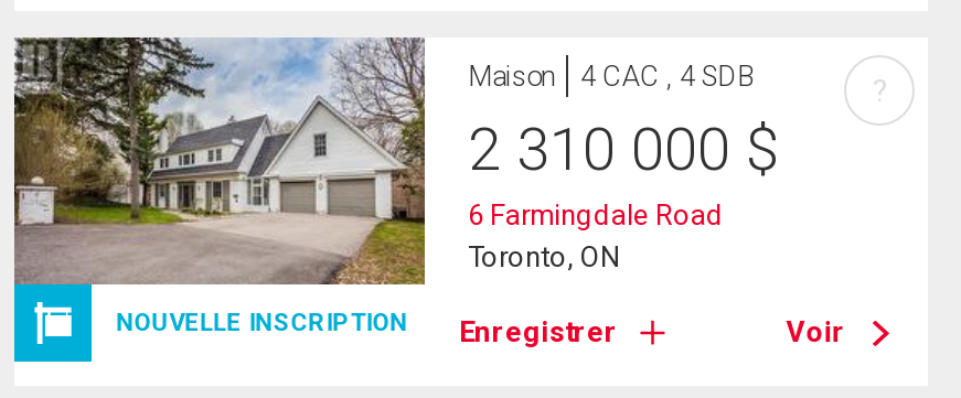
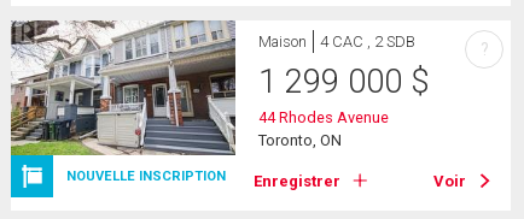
- [image]
- 4 CAC , 4 SDB
- 2 310 000 $
- 6 Farmingdale Road
+ [image]
+ 4 CAC , 2 SDB
+ 1 299 000 $
+ 44 Rhodes Avenue
